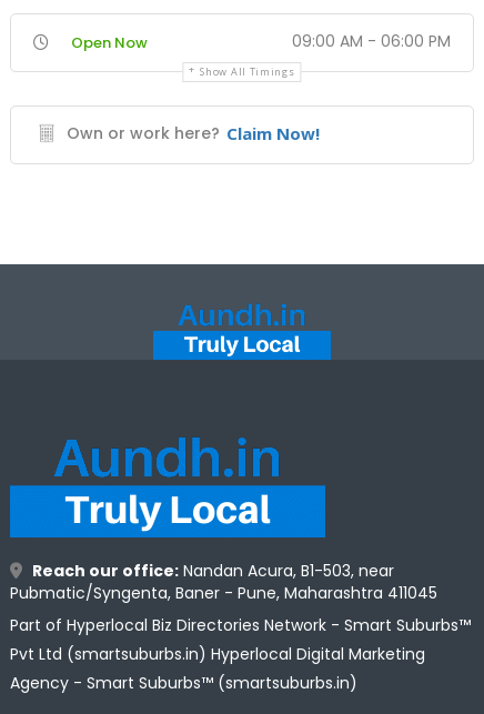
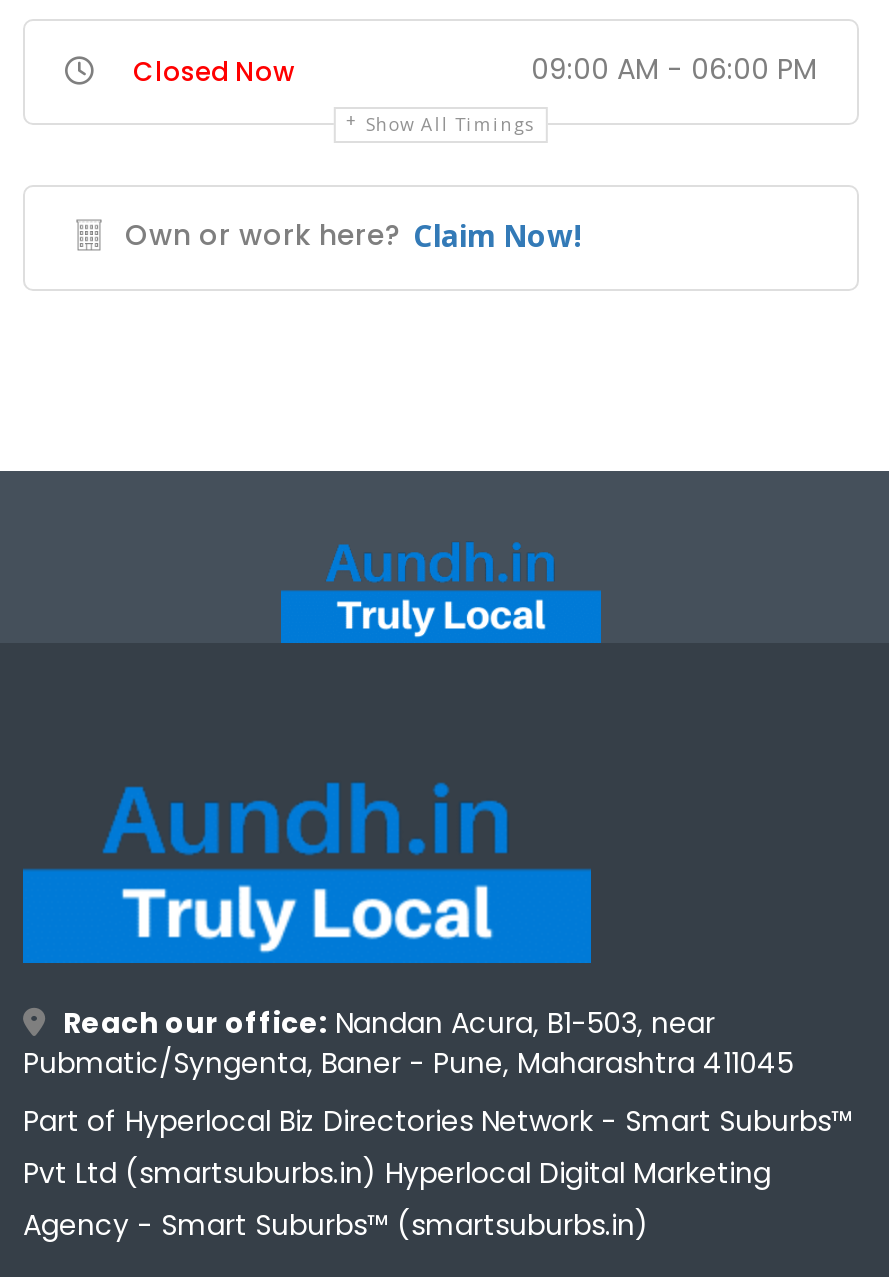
- Open Now
+ Closed Now
